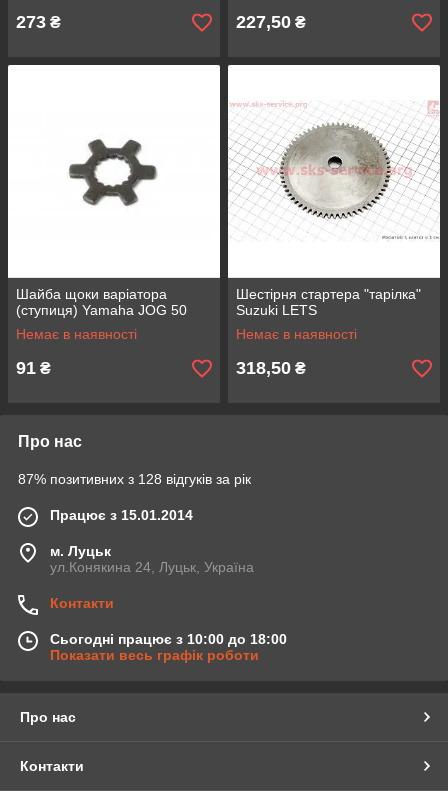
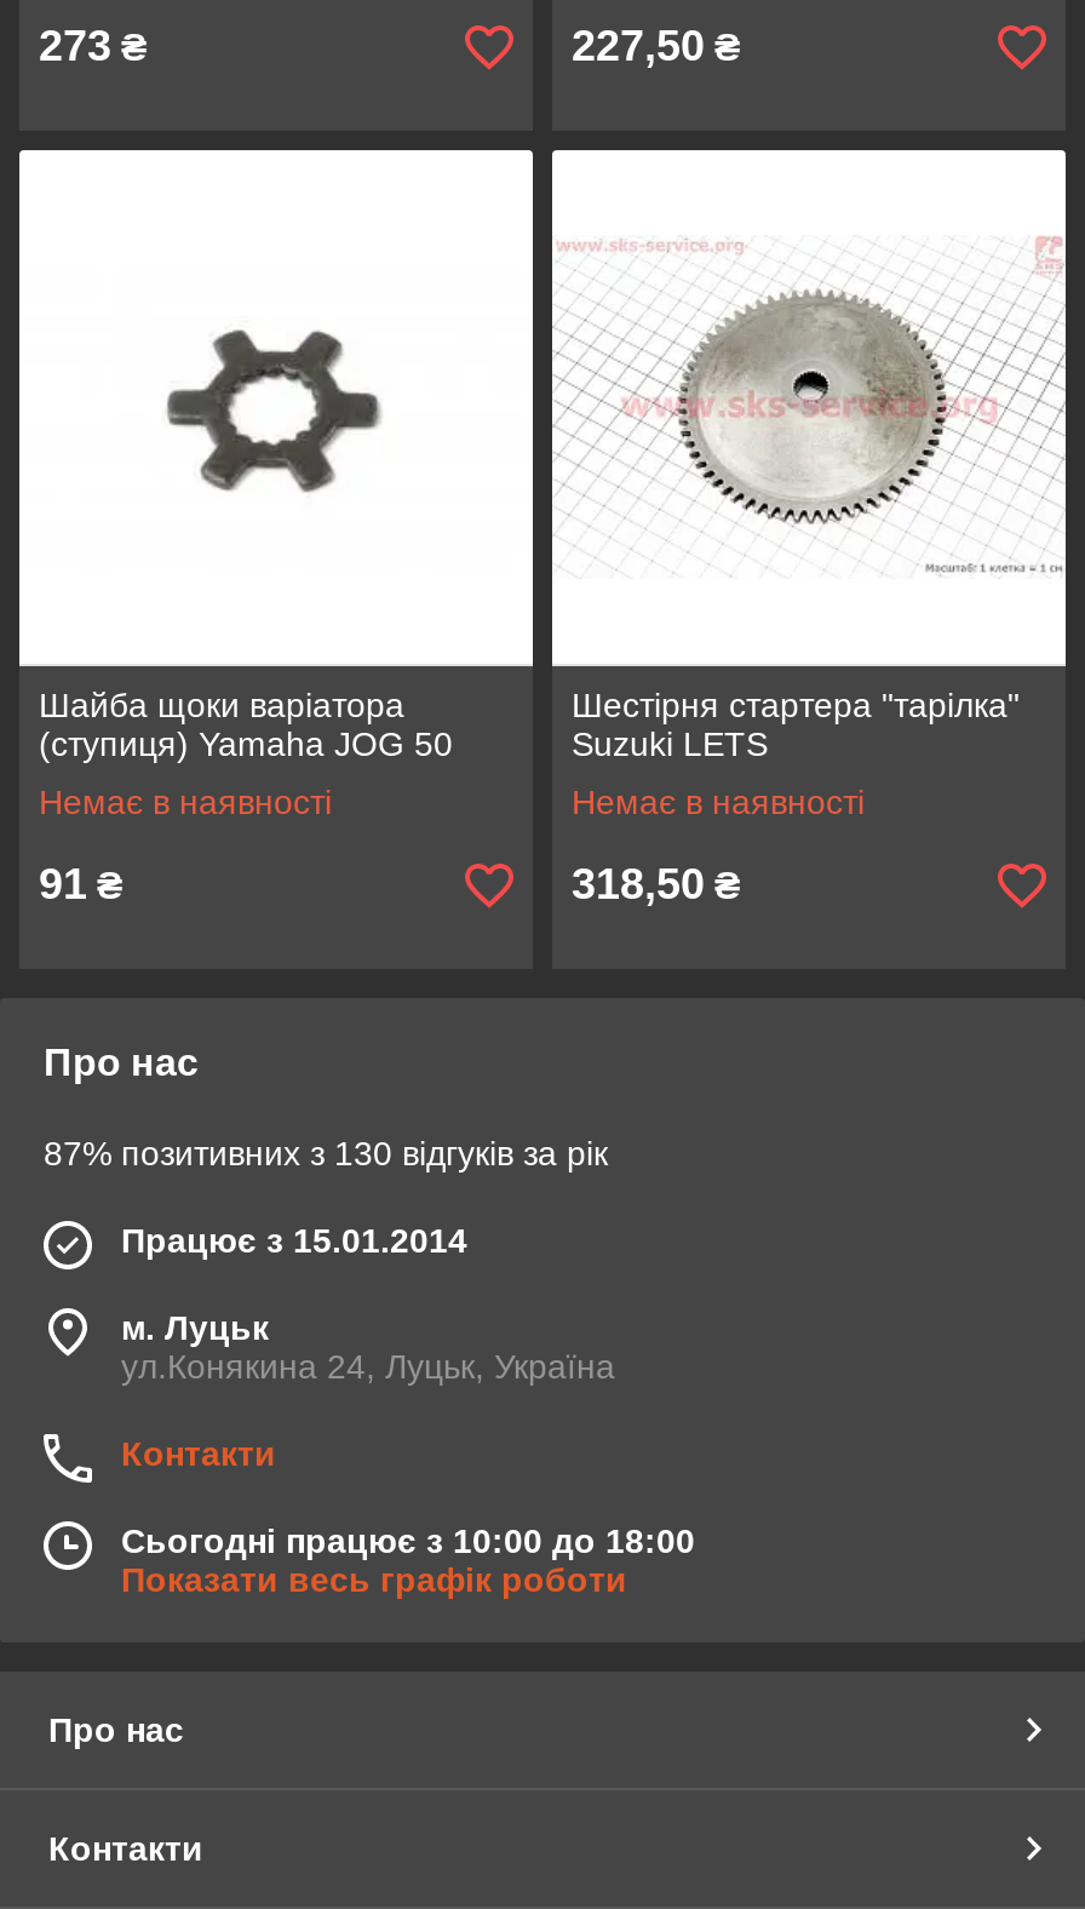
- 87% позитивних з 128 відгуків за рік
+ 87% позитивних з 130 відгуків за рік
